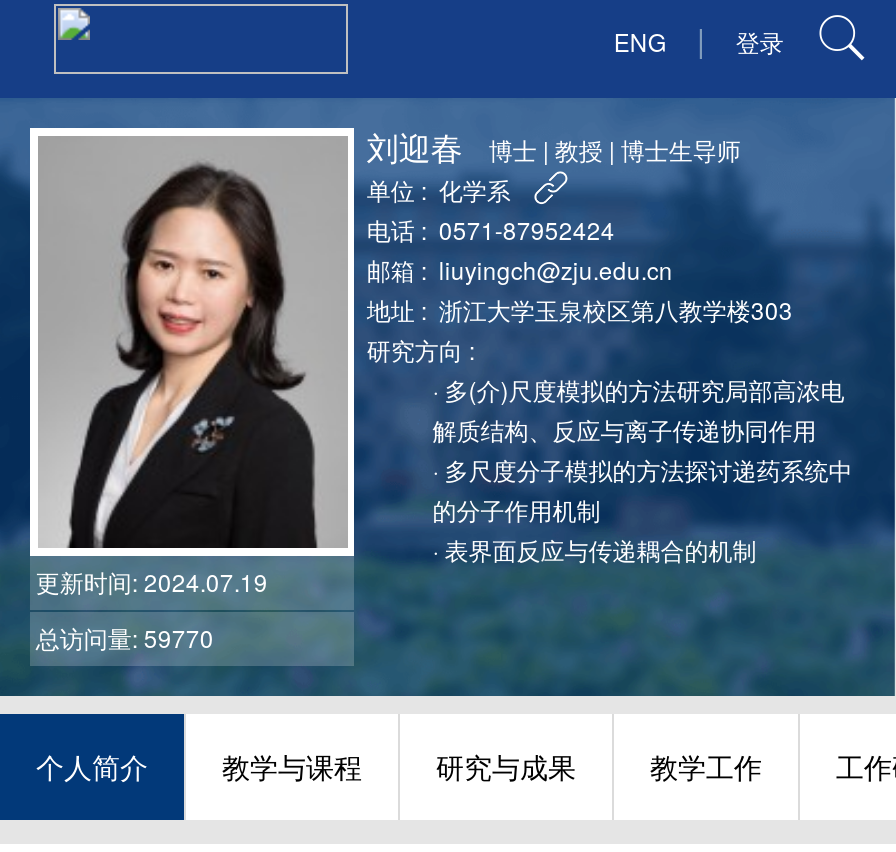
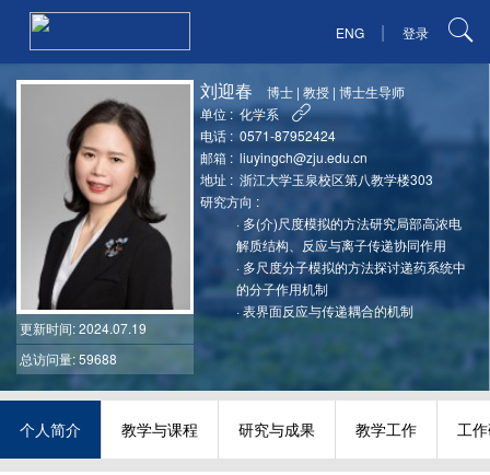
- 总访问量: 59770
+ 总访问量: 59688
